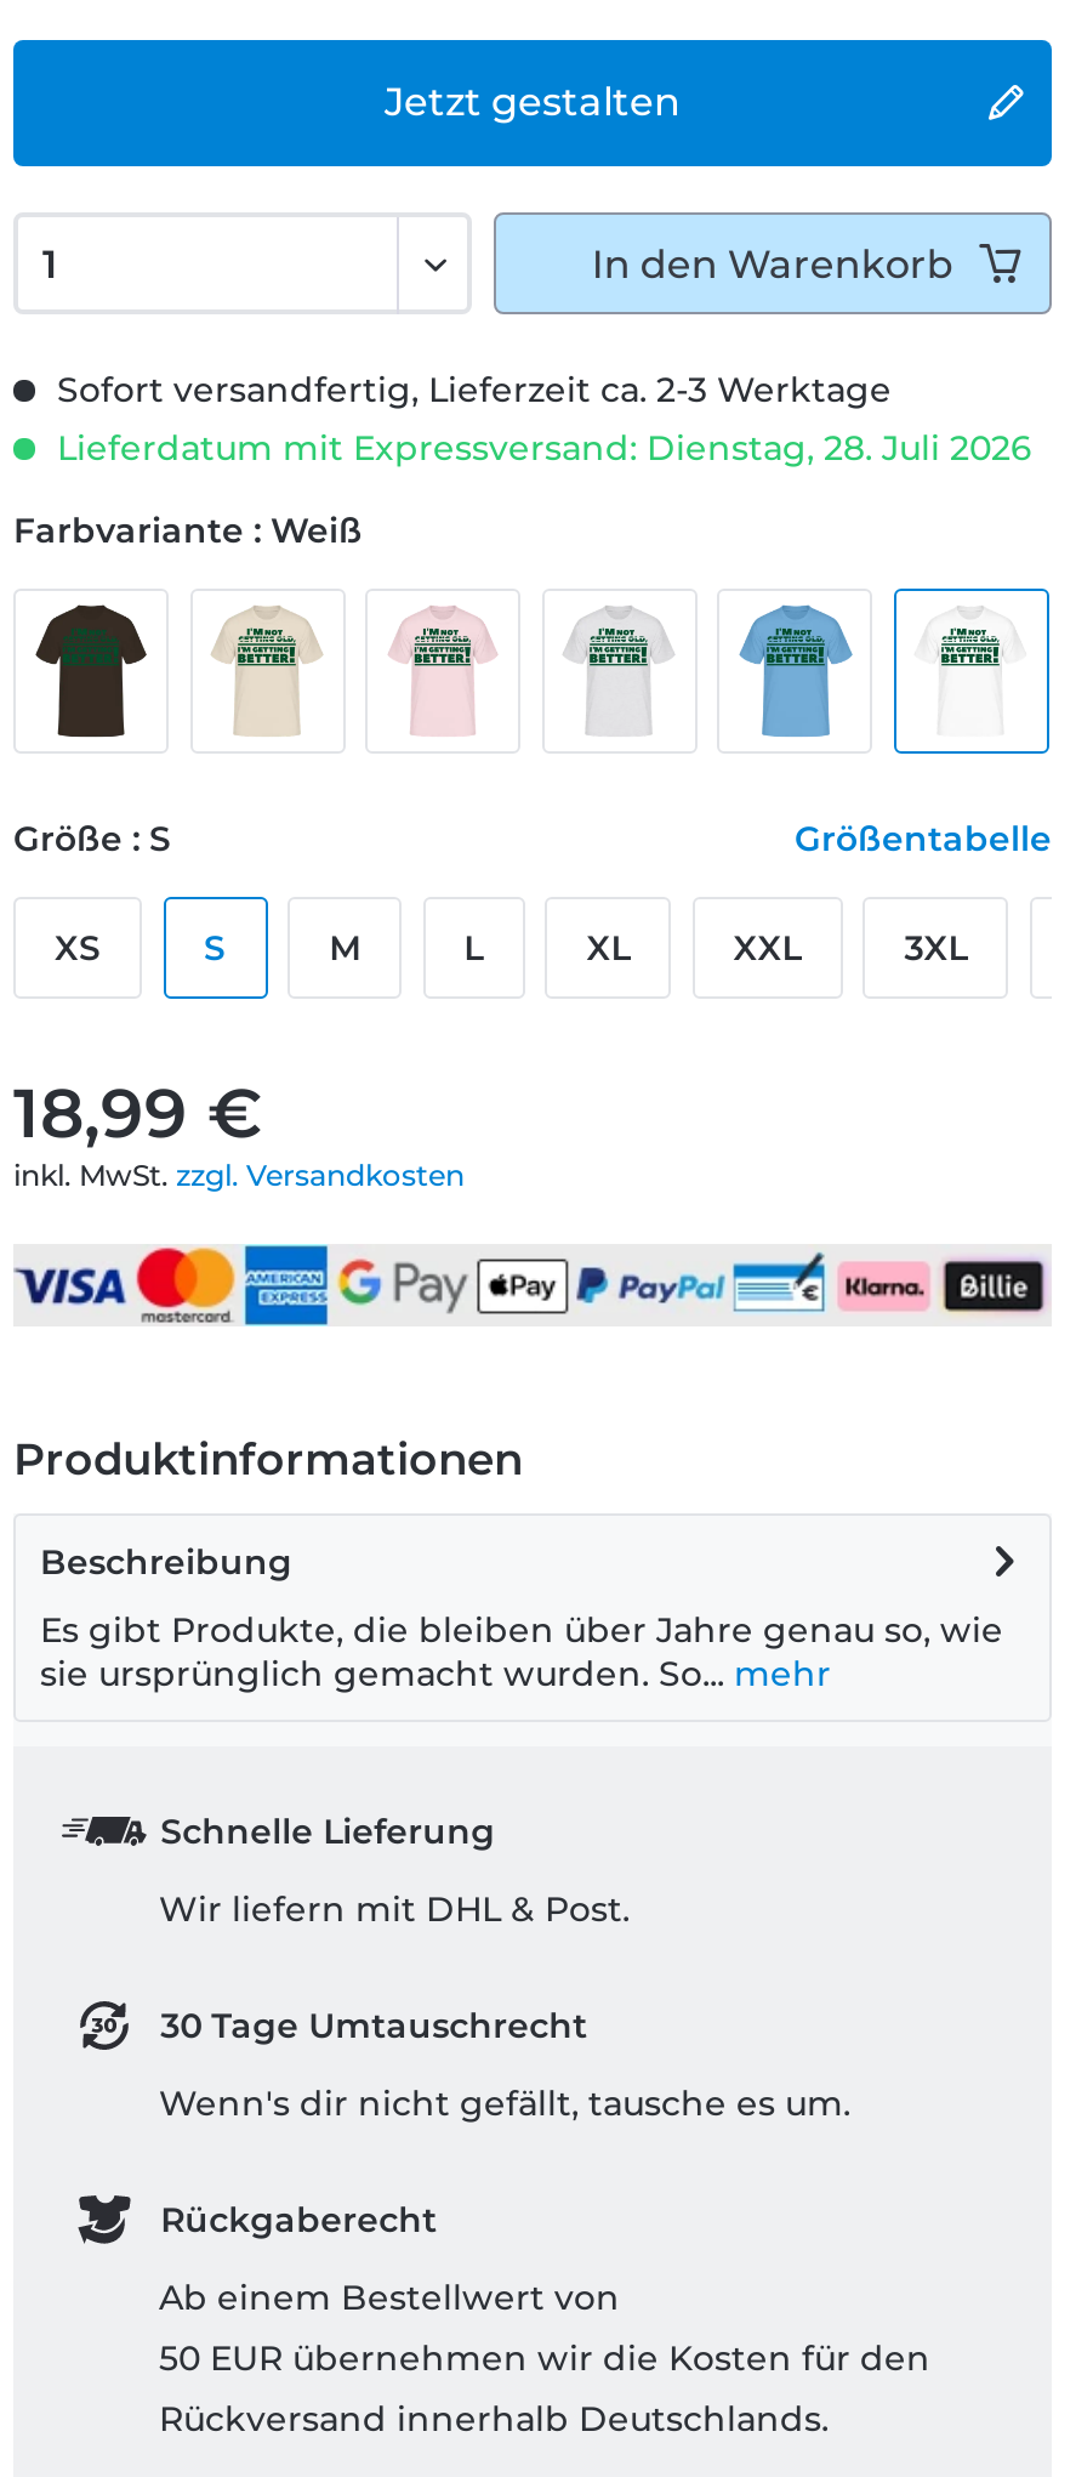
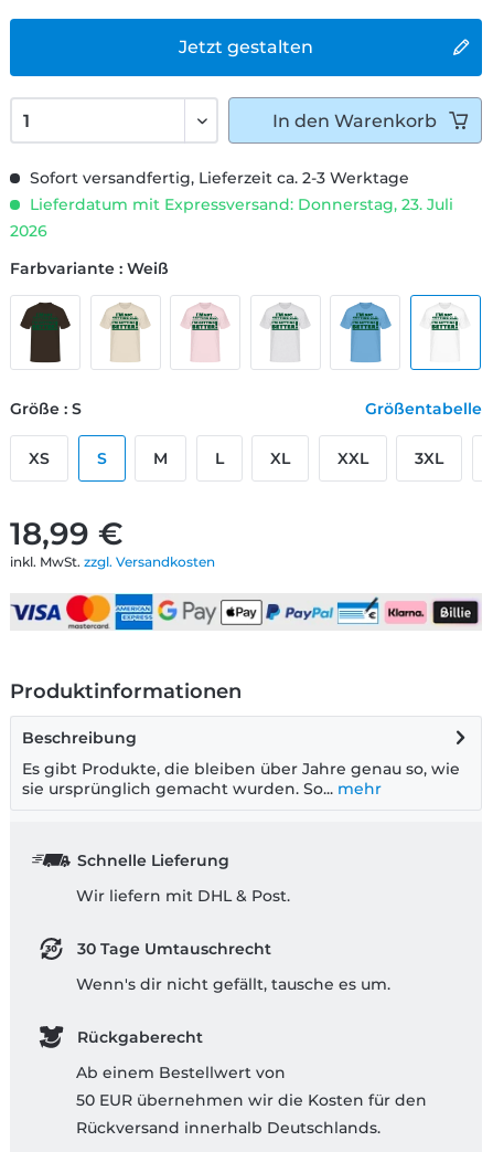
- Lieferdatum mit Expressversand: Dienstag, 28. Juli 2026
+ Lieferdatum mit Expressversand: Donnerstag, 23. Juli
+ 2026
